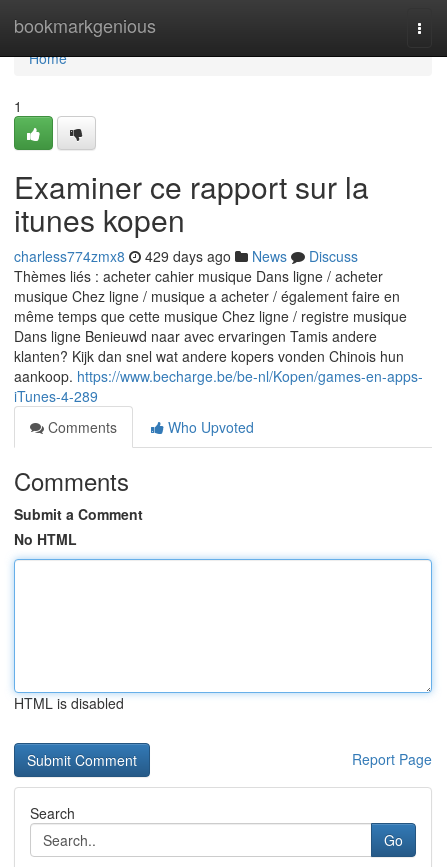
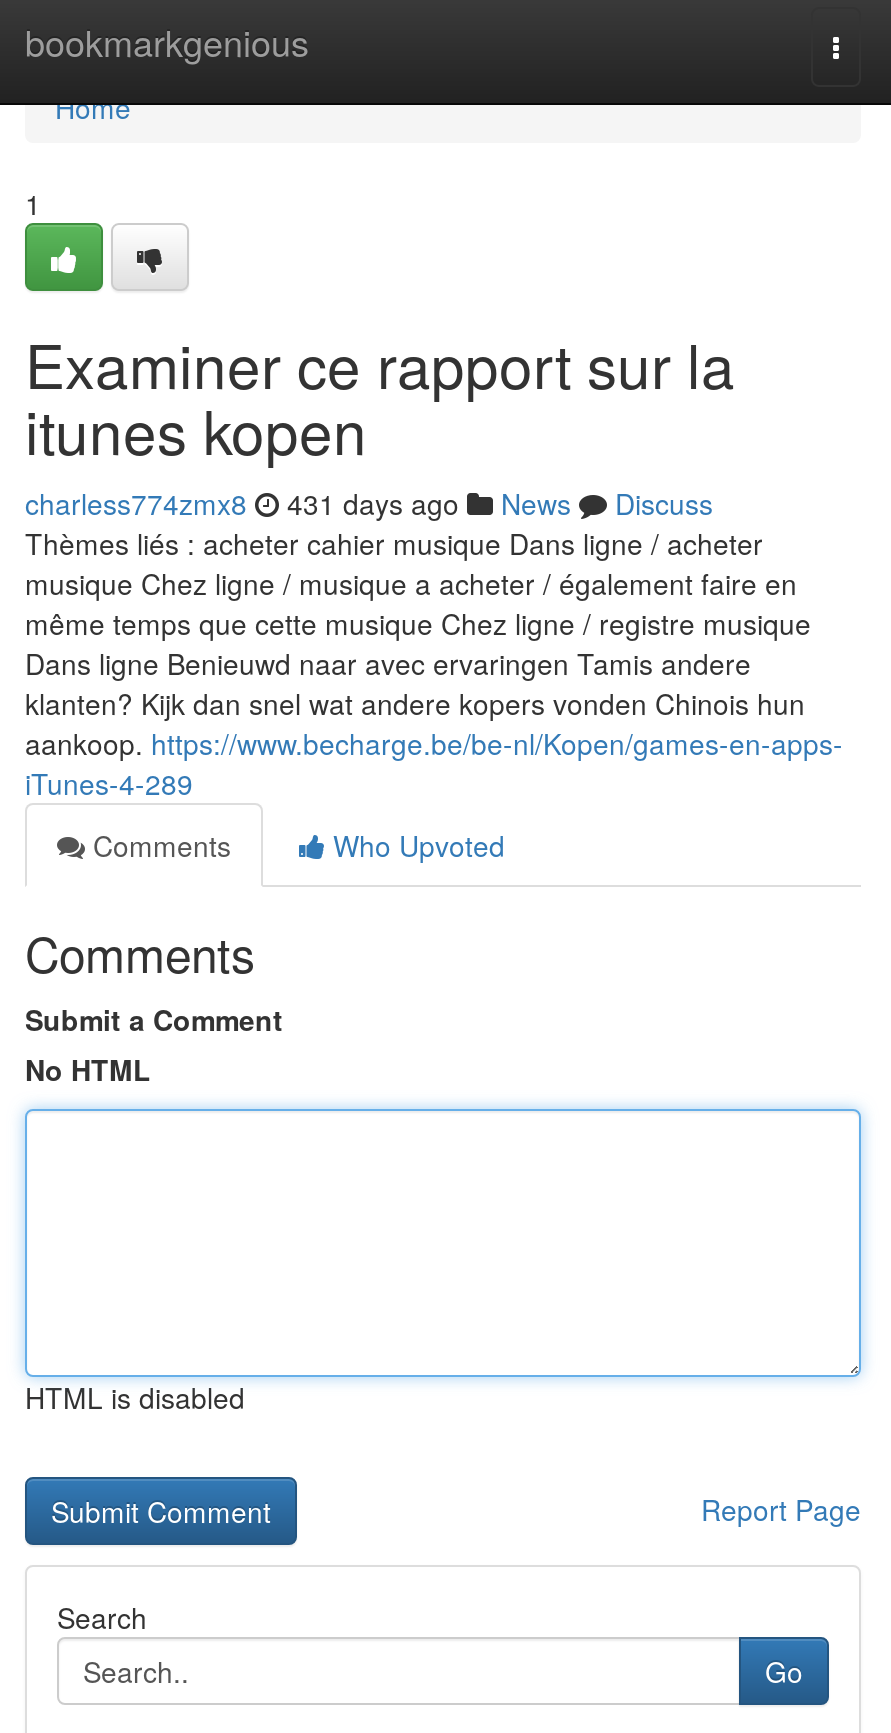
- charless774zmx8 429 days ago News Discuss
+ charless774zmx8 431 days ago News Discuss
